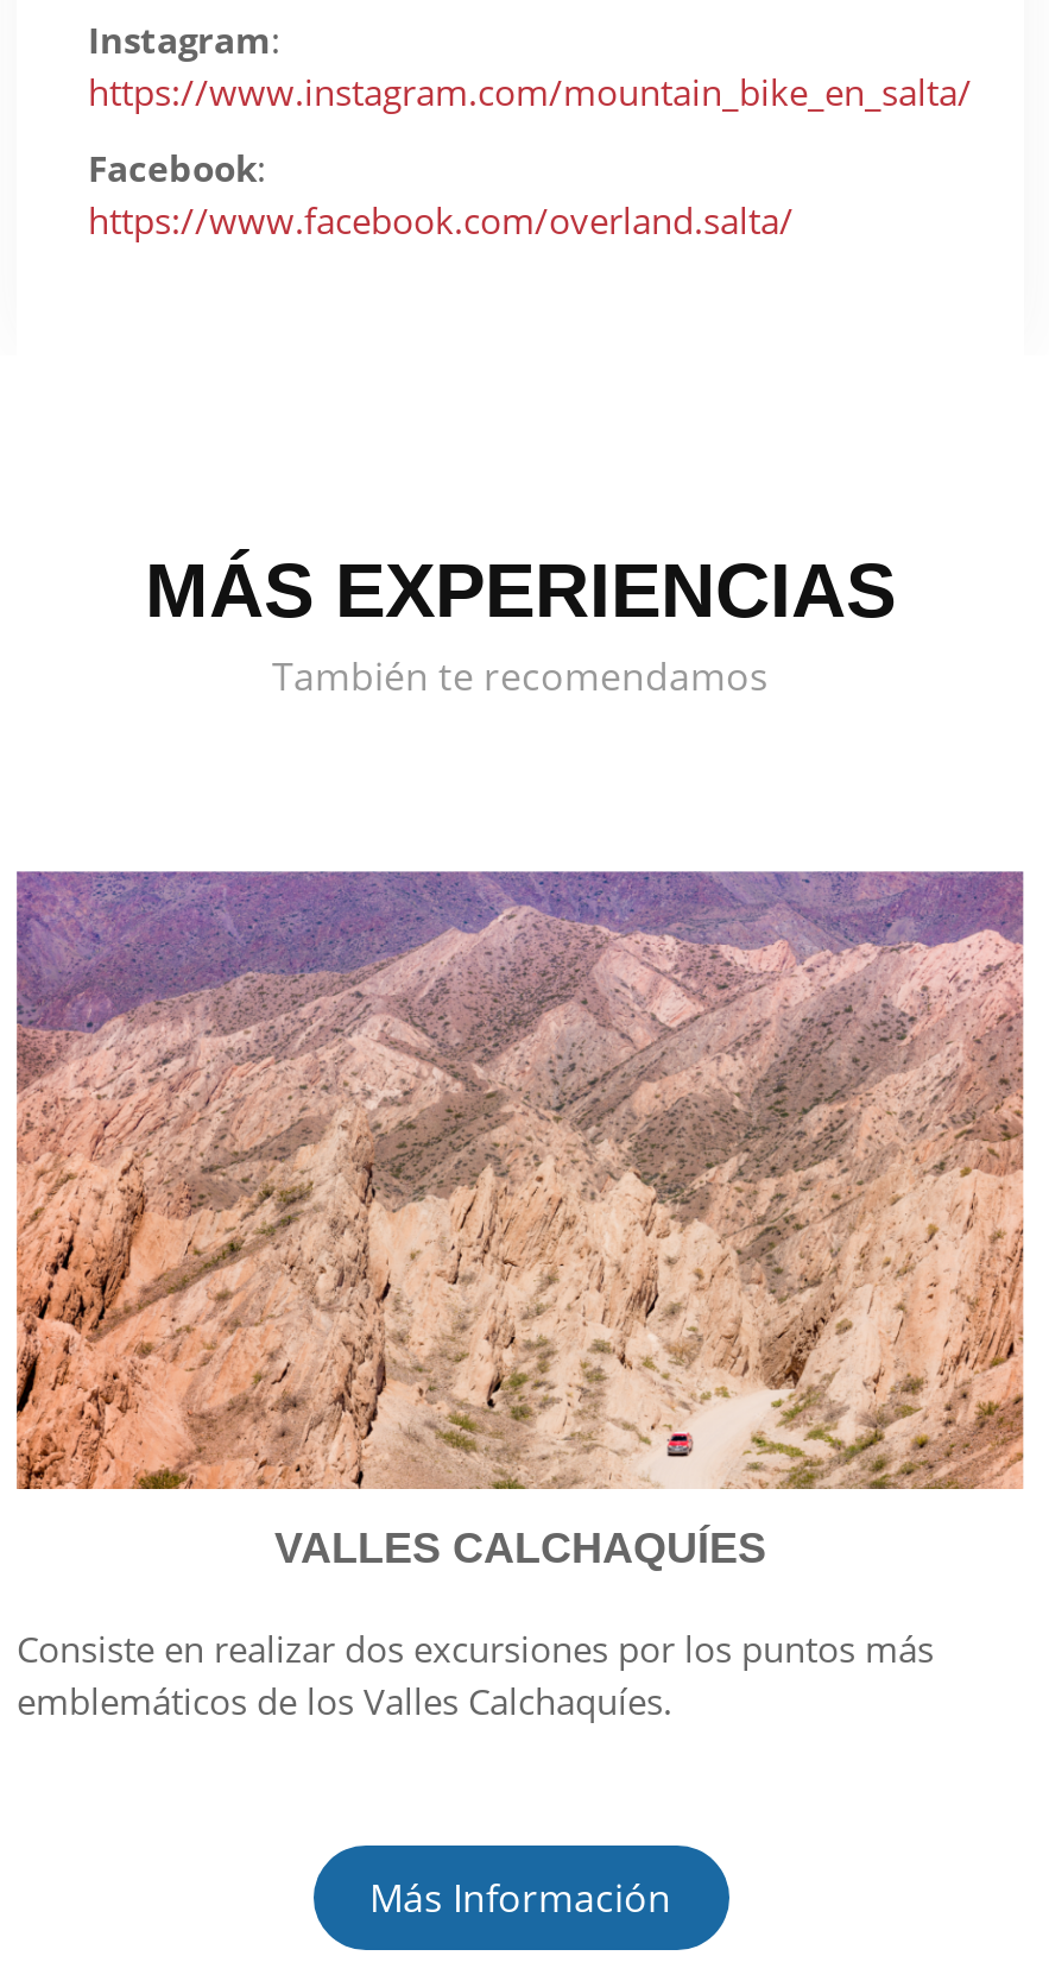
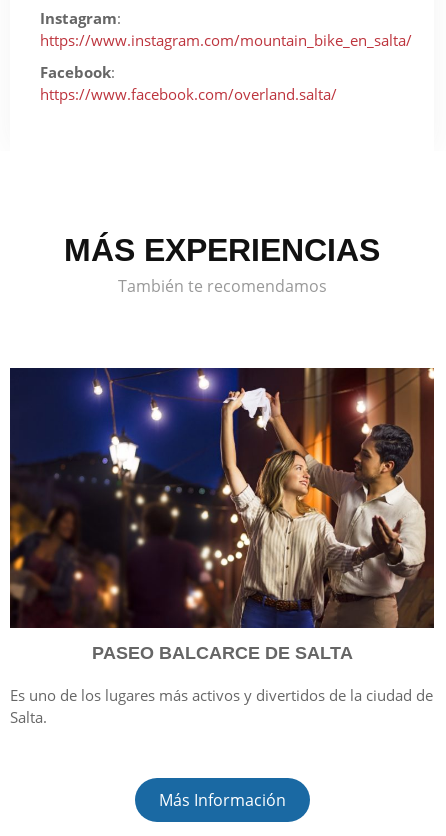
- [image]
- VALLES CALCHAQUÍES
+ [image]
+ PASEO BALCARCE DE SALTA

- Consiste en realizar dos excursiones por los puntos más
- emblemáticos de los Valles Calchaquíes.
+ Es uno de los lugares más activos y divertidos de la ciudad de
+ Salta.
